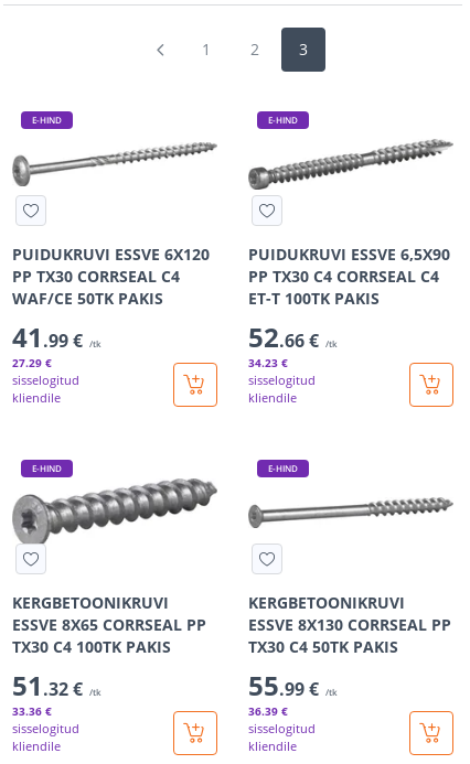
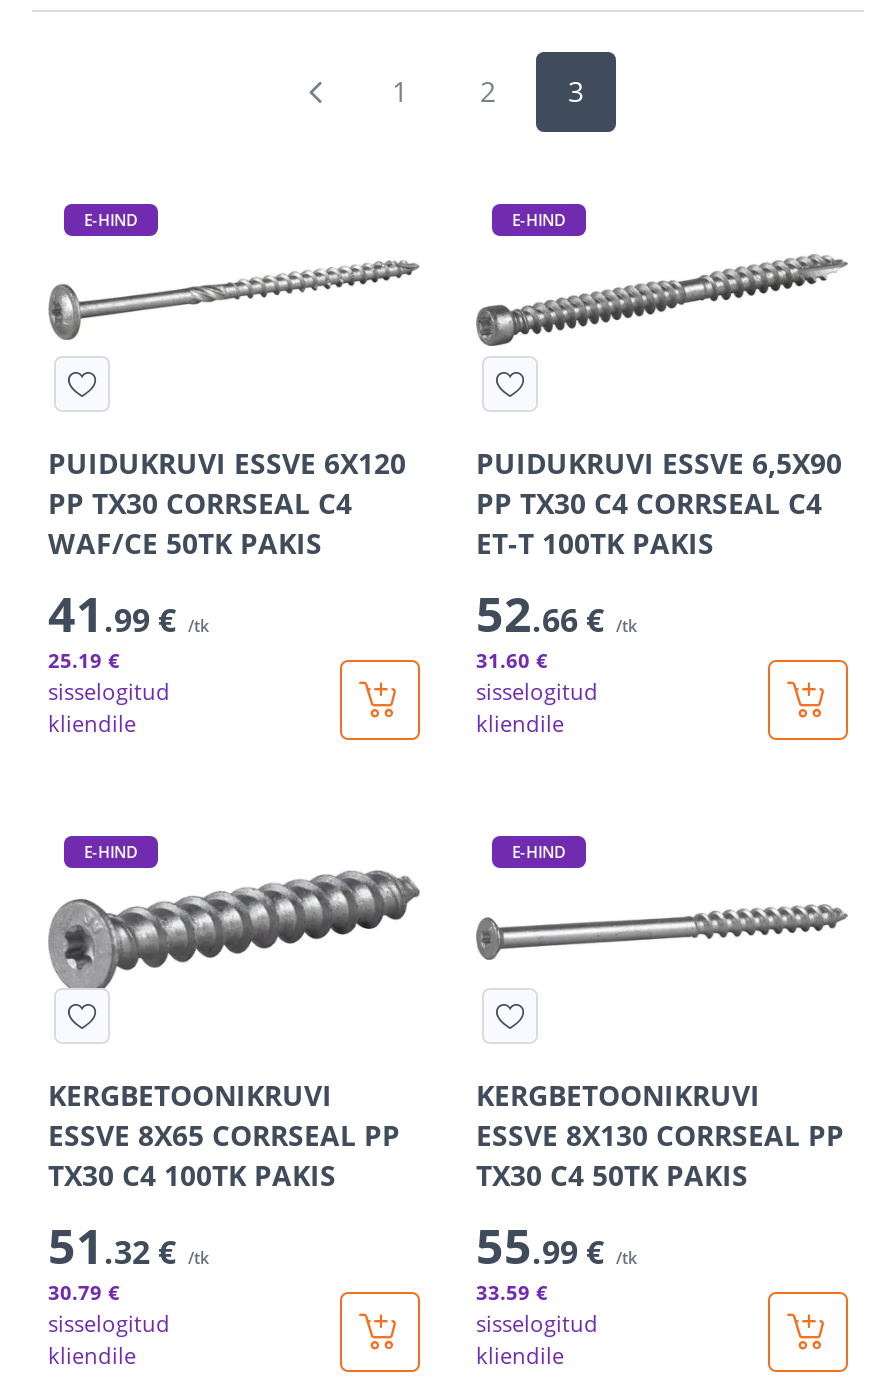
- 27.29 €
+ 25.19 €

- 34.23 €
+ 31.60 €

- 33.36 €
+ 30.79 €

- 36.39 €
+ 33.59 €
